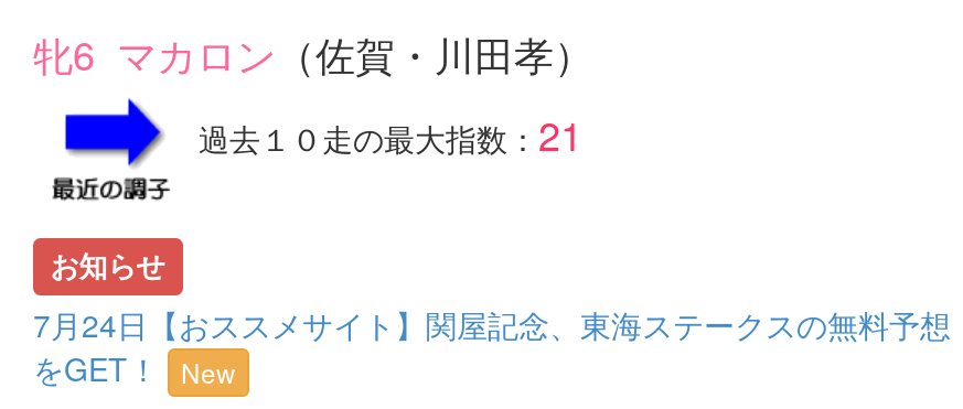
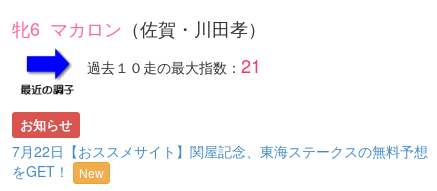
- 7月24日【おススメサイト】関屋記念、東海ステークスの無料予想
+ 7月22日【おススメサイト】関屋記念、東海ステークスの無料予想
